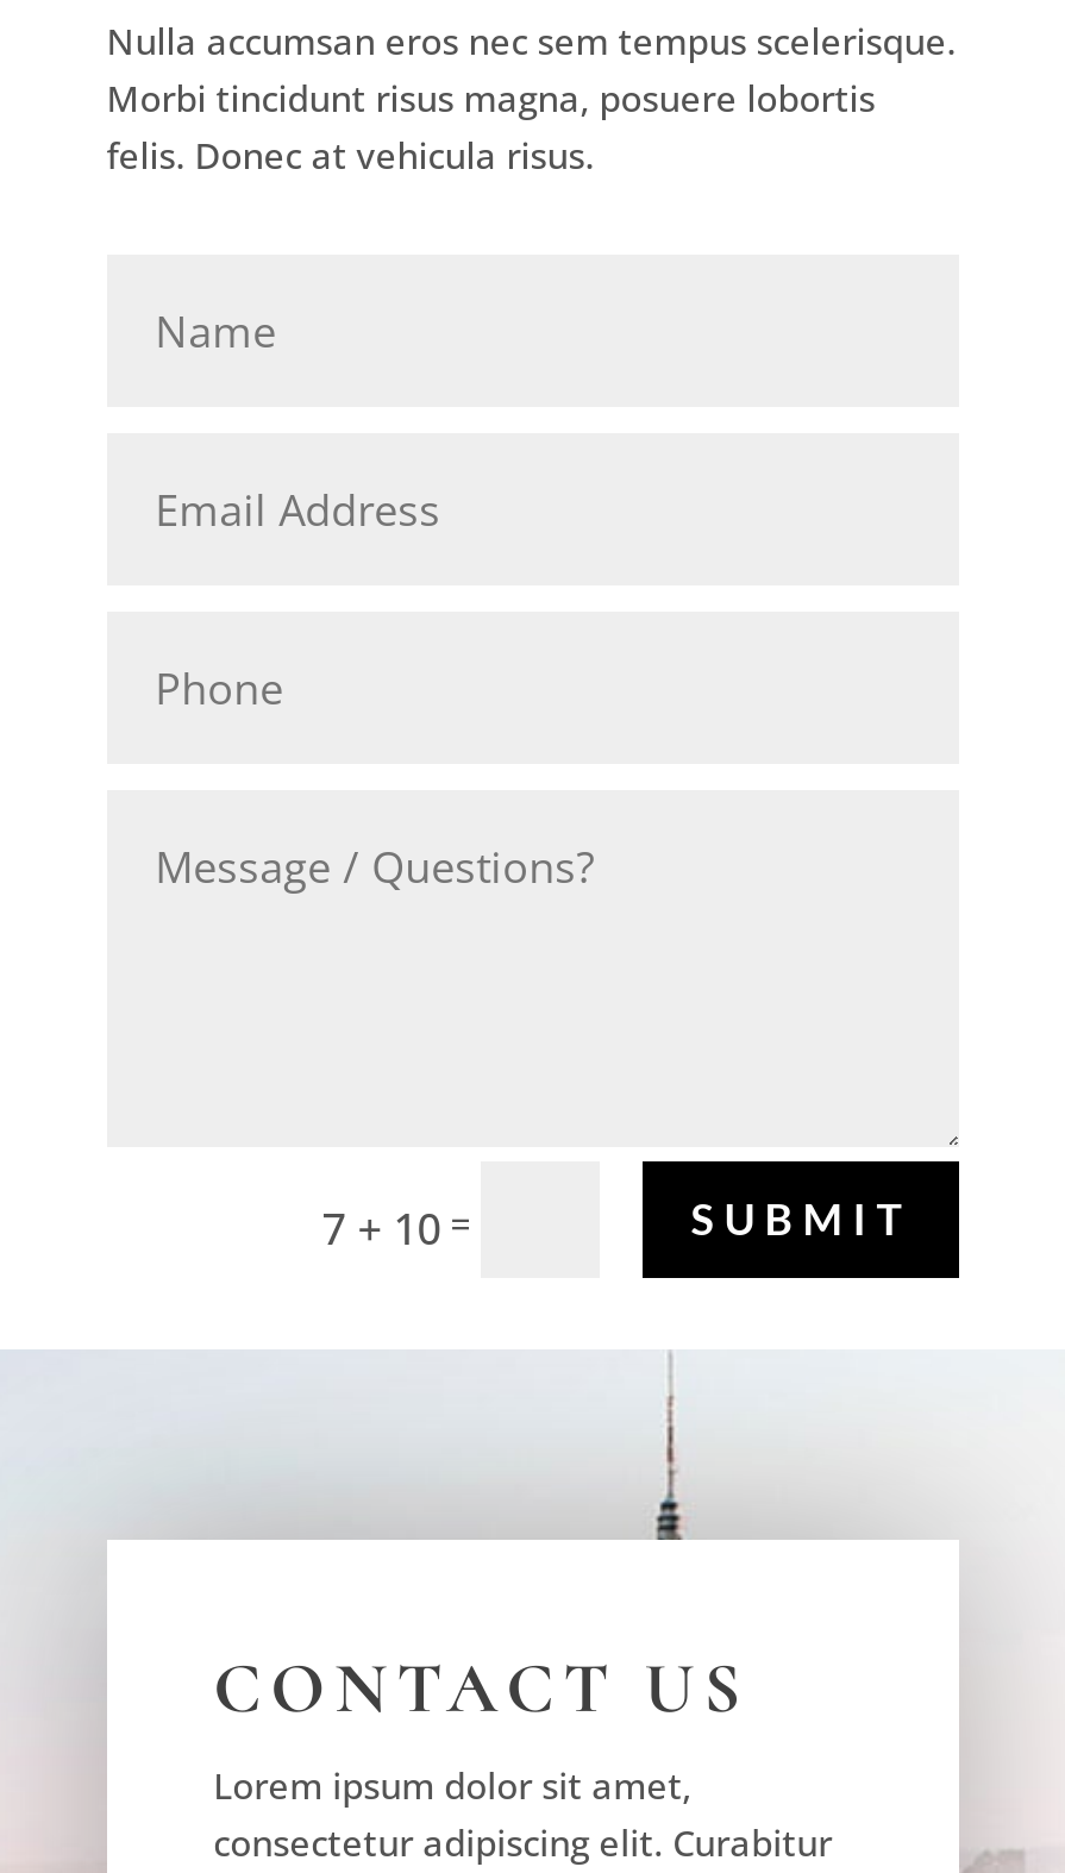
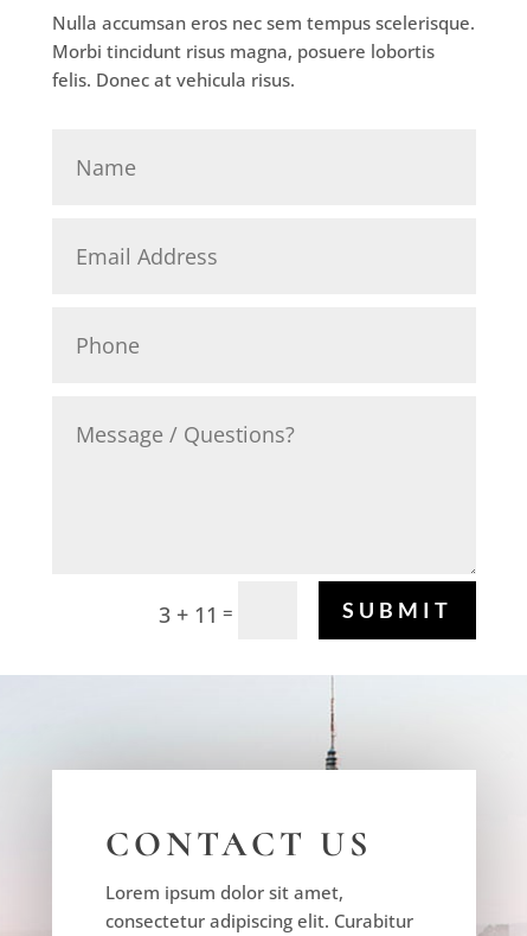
- 7 + 10 =
+ 3 + 11 =
